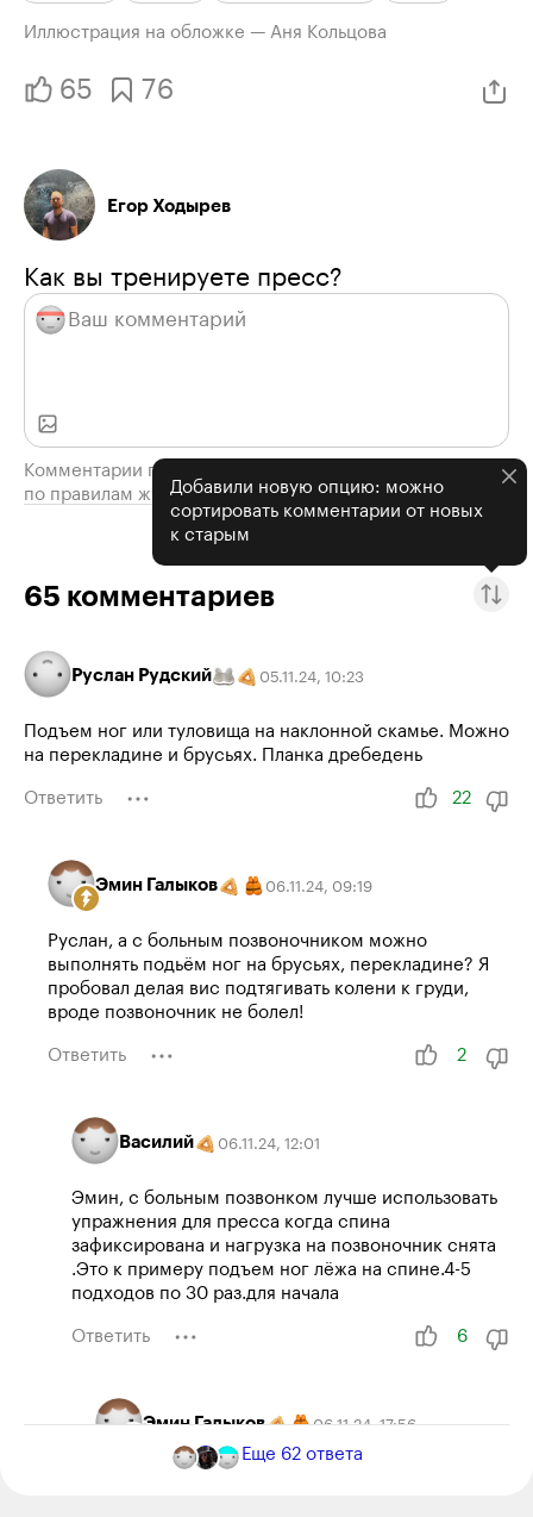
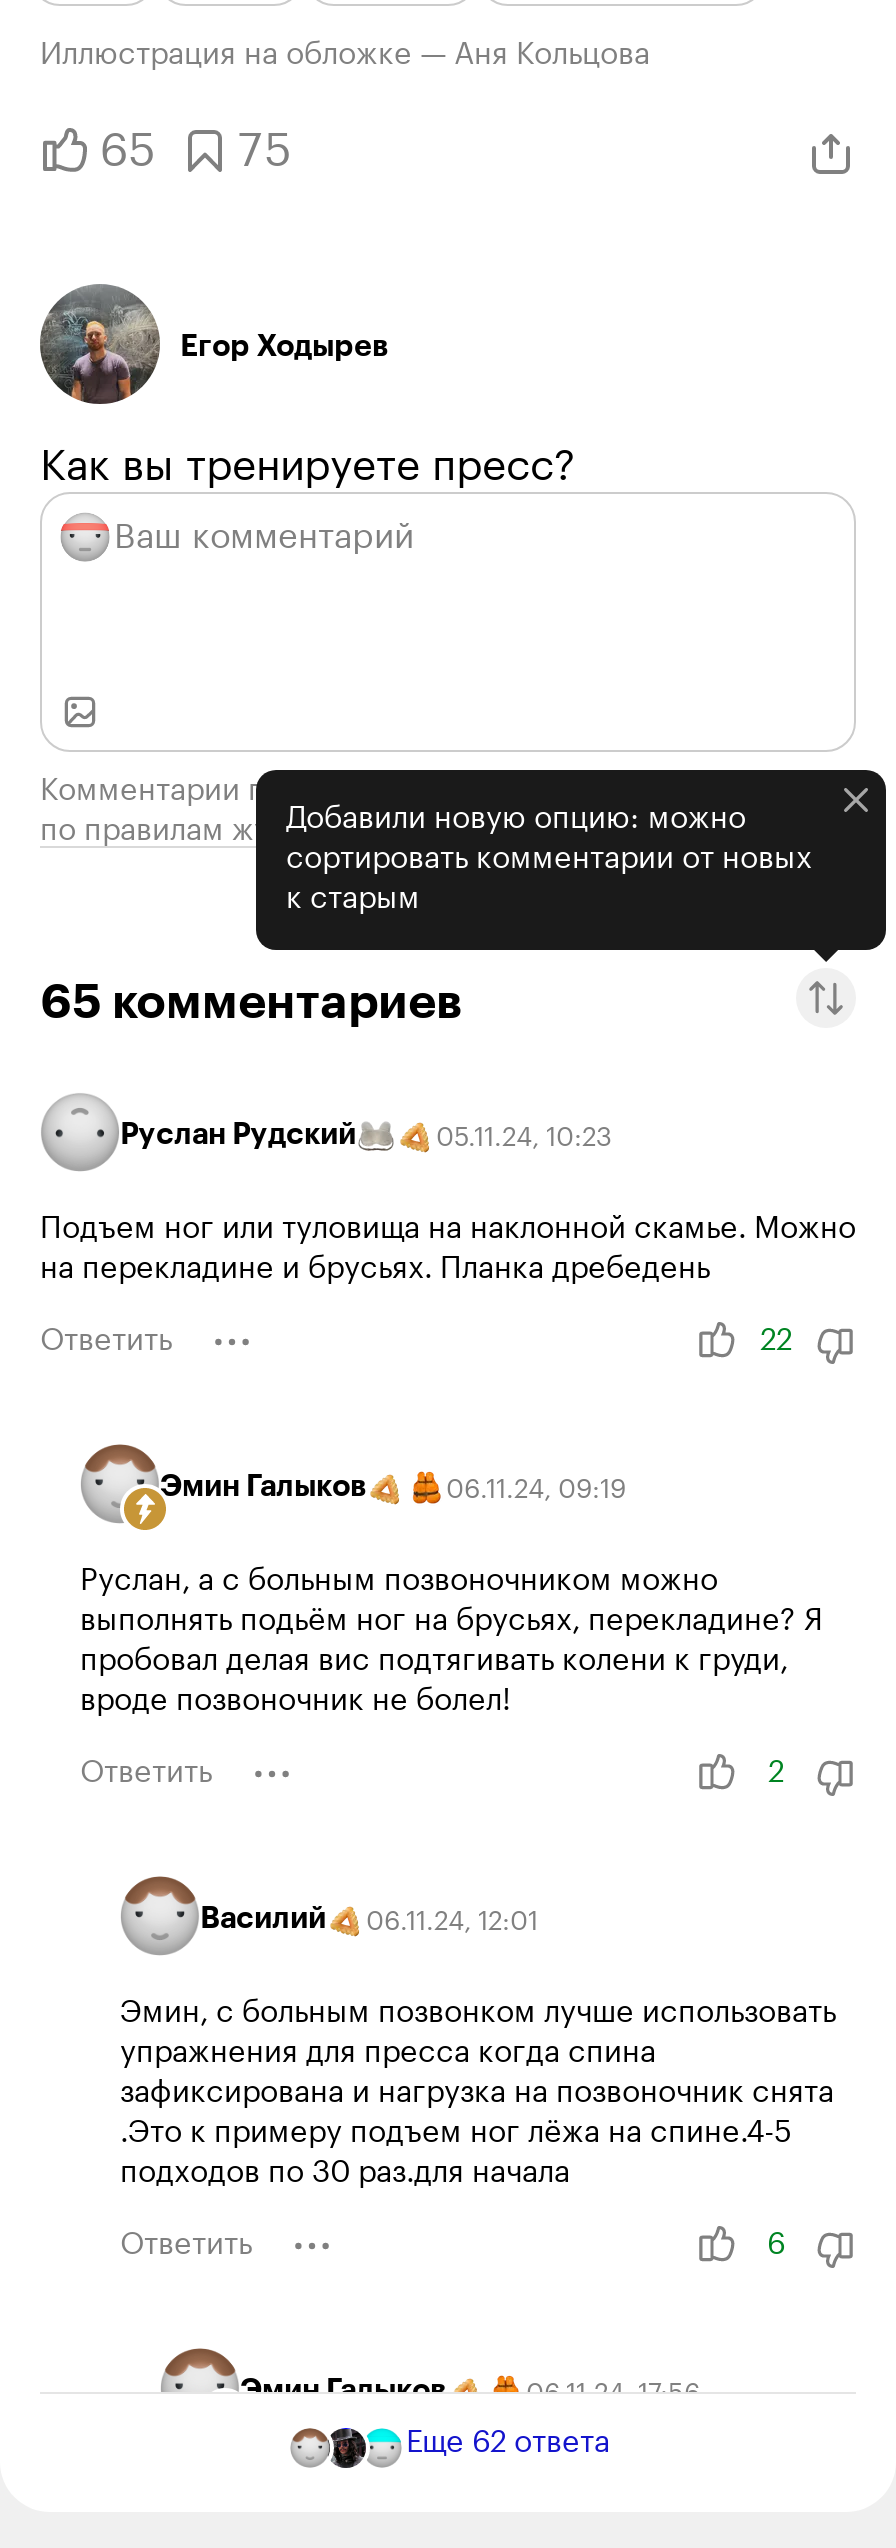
- 65 76
+ 65 75
